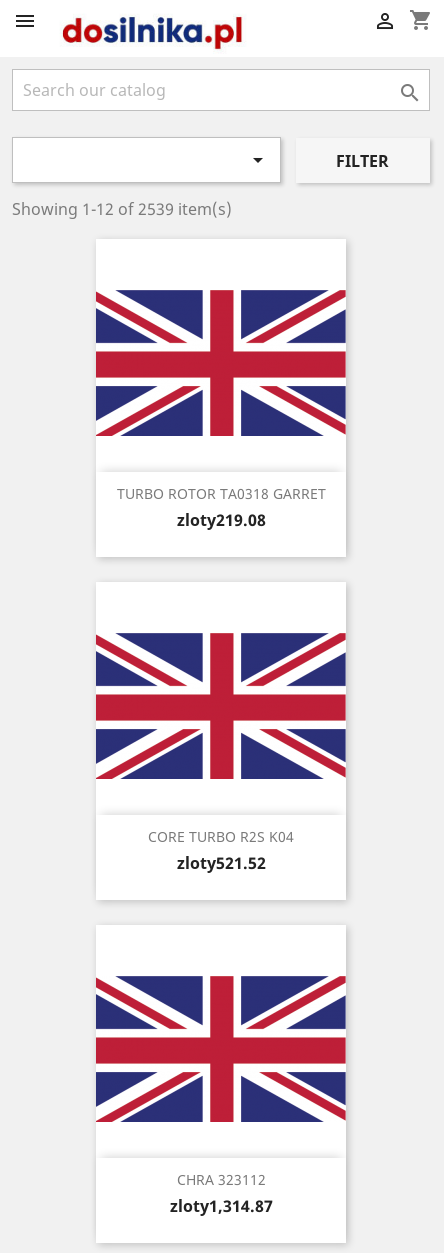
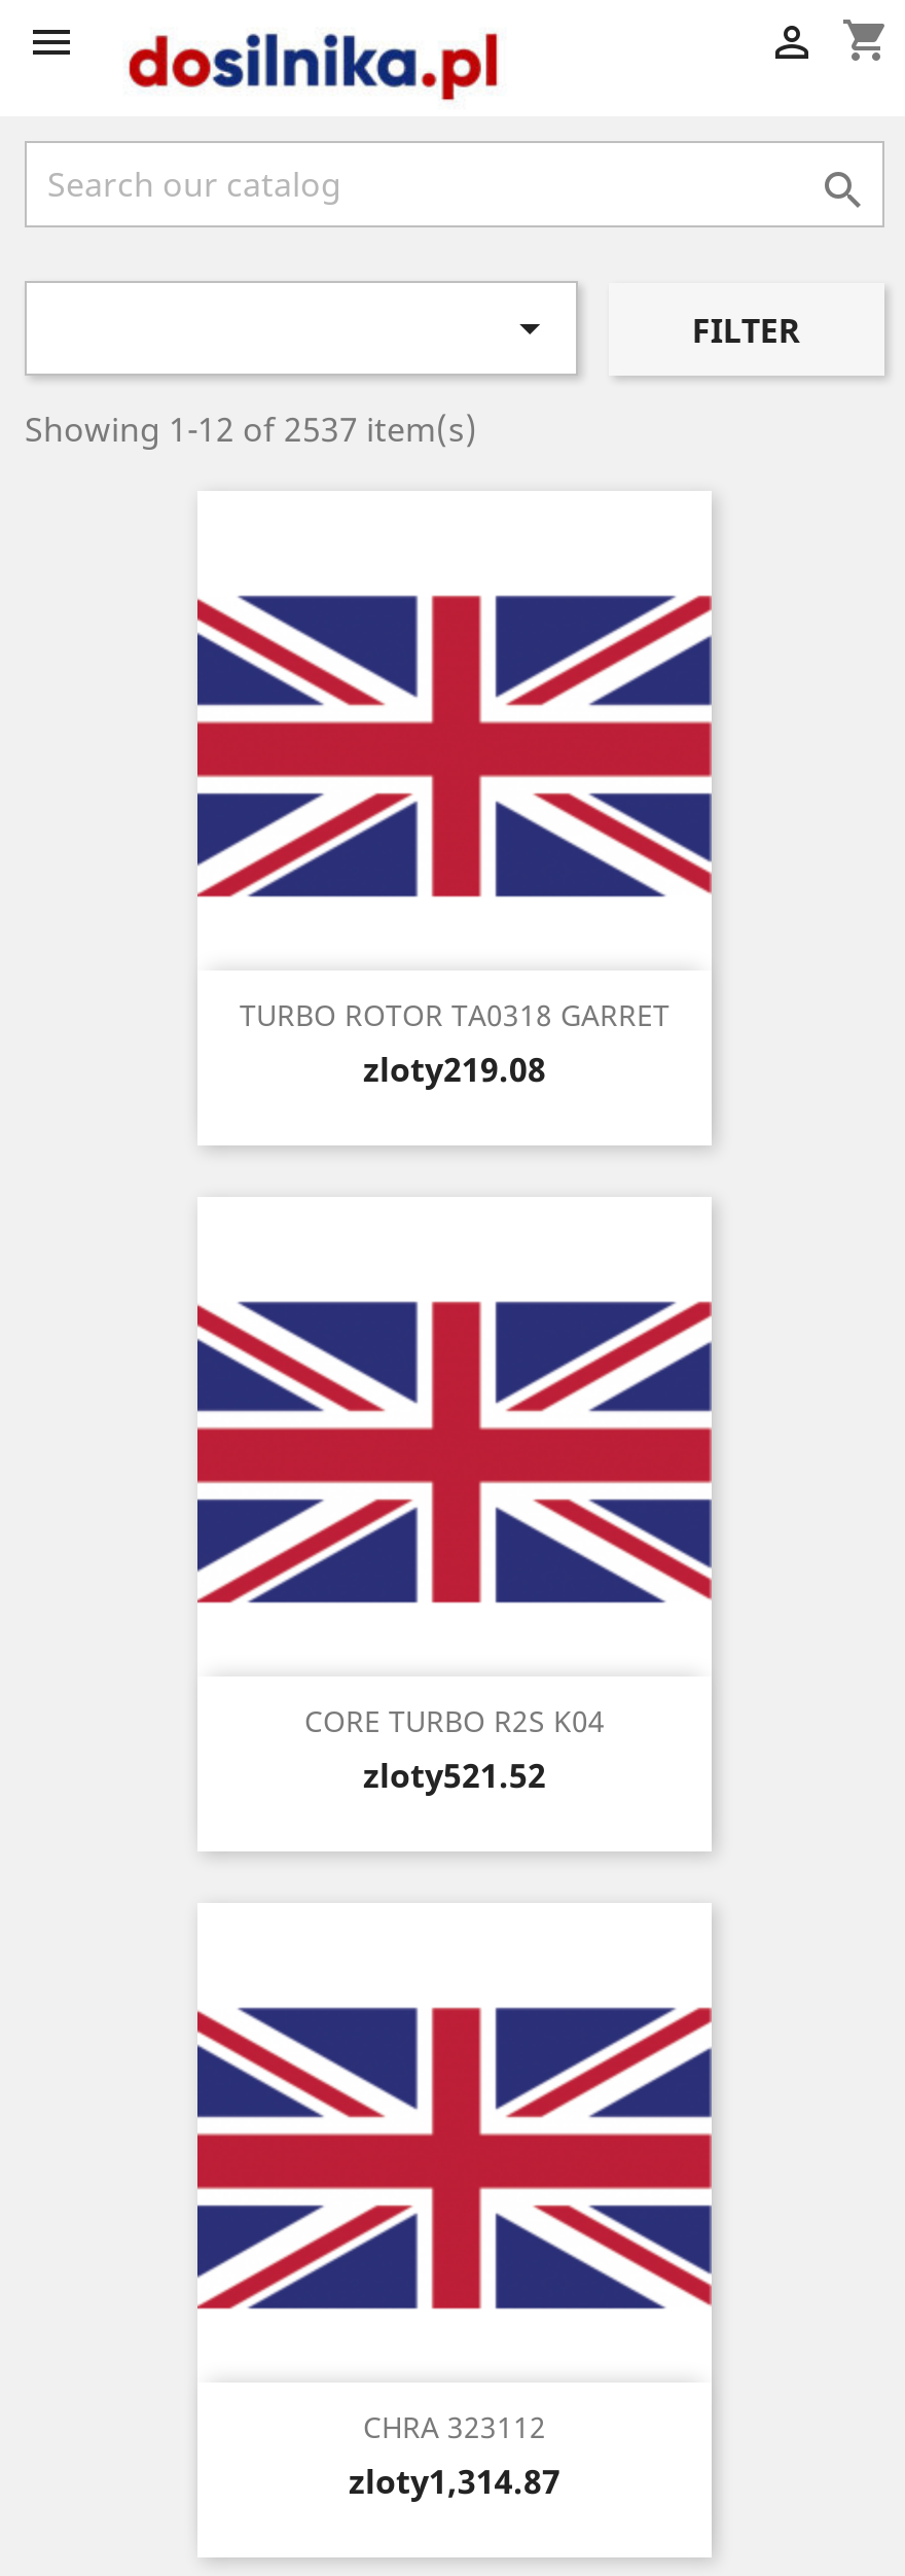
- Showing 1-12 of 2539 item(s)
+ Showing 1-12 of 2537 item(s)
